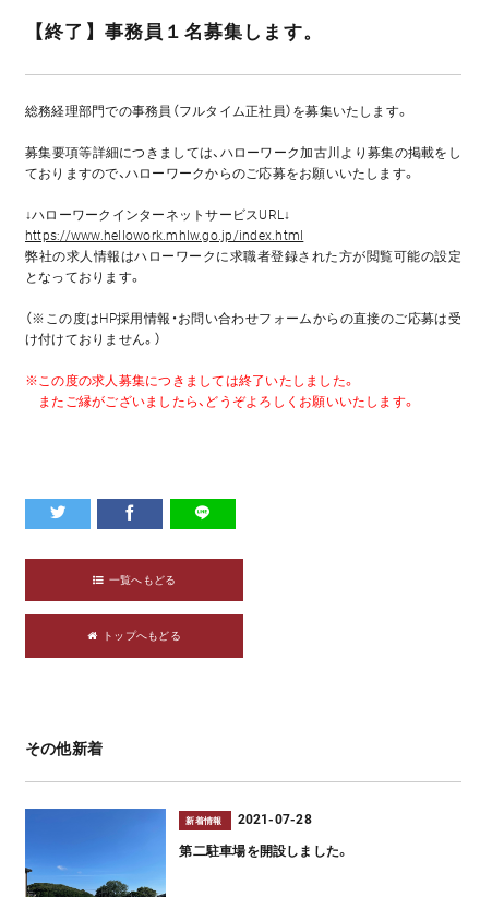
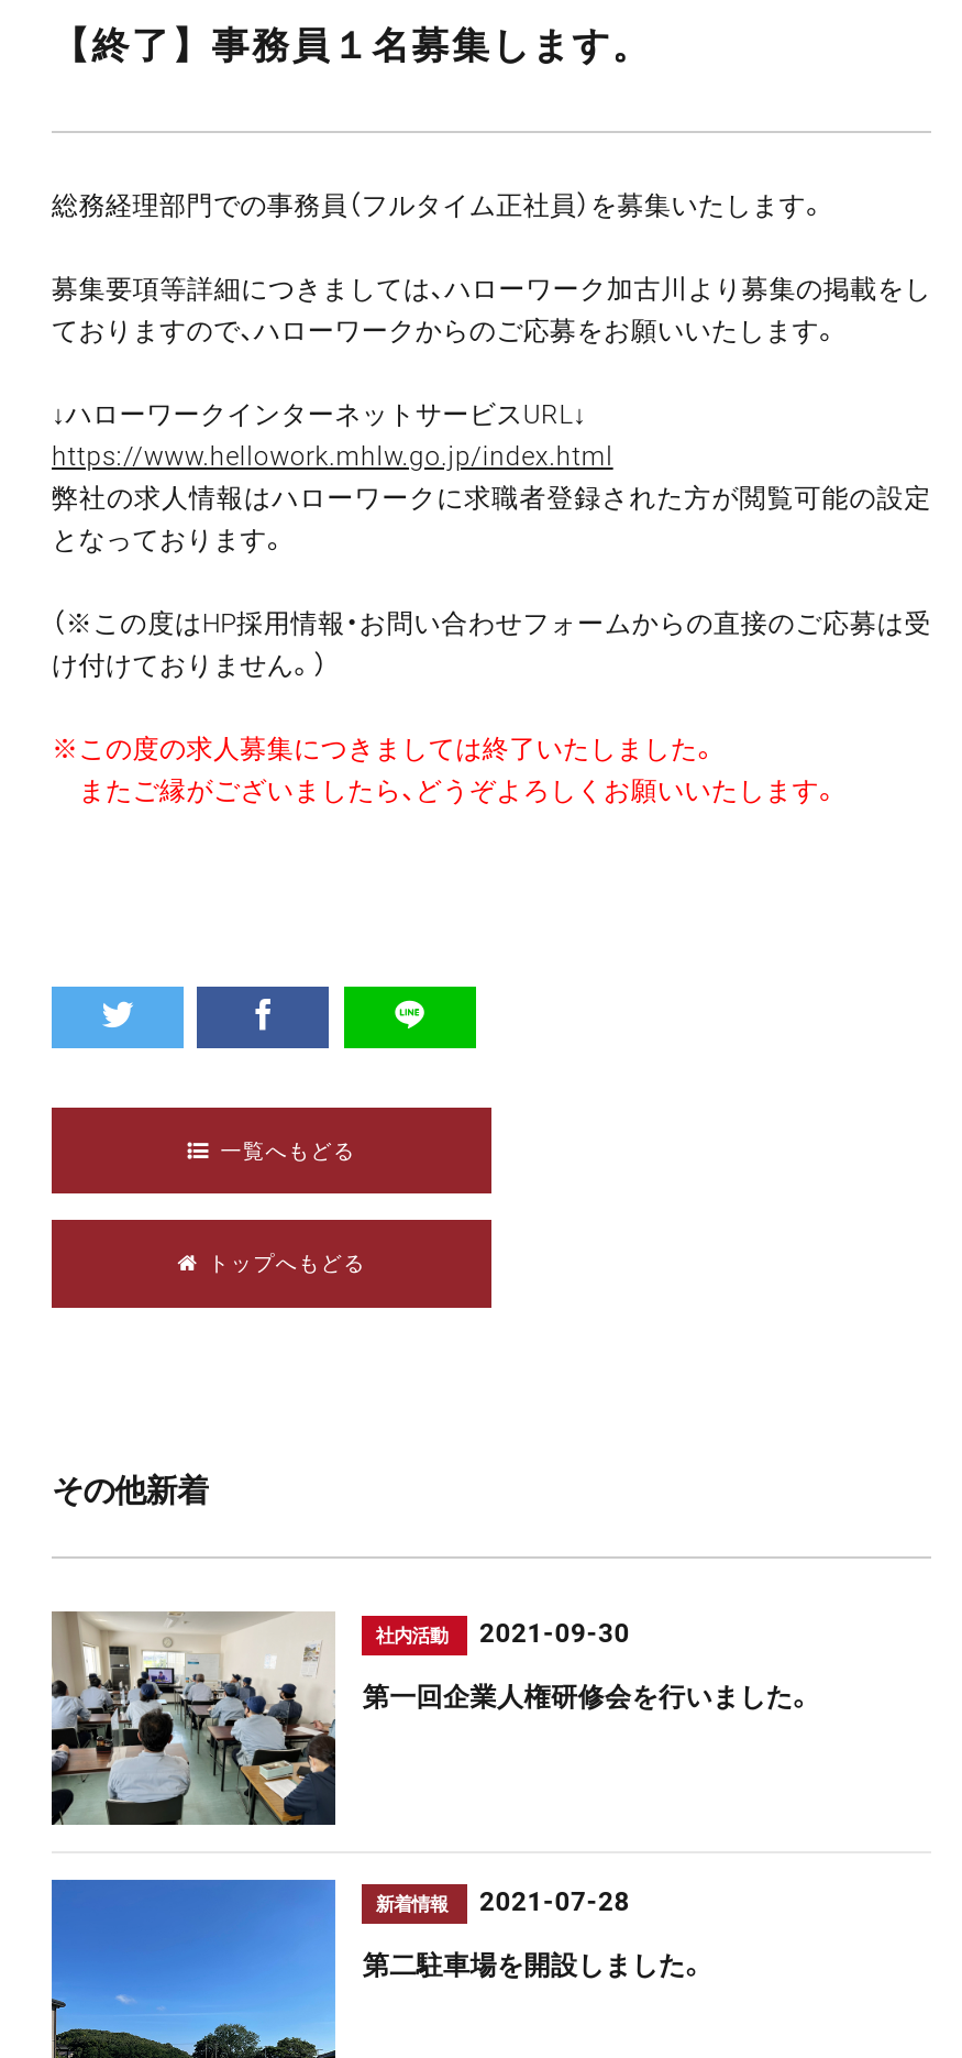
+ [image]
+ 社内活動
+ 2021-09-30
+ 第一回企業人権研修会を行いました。
